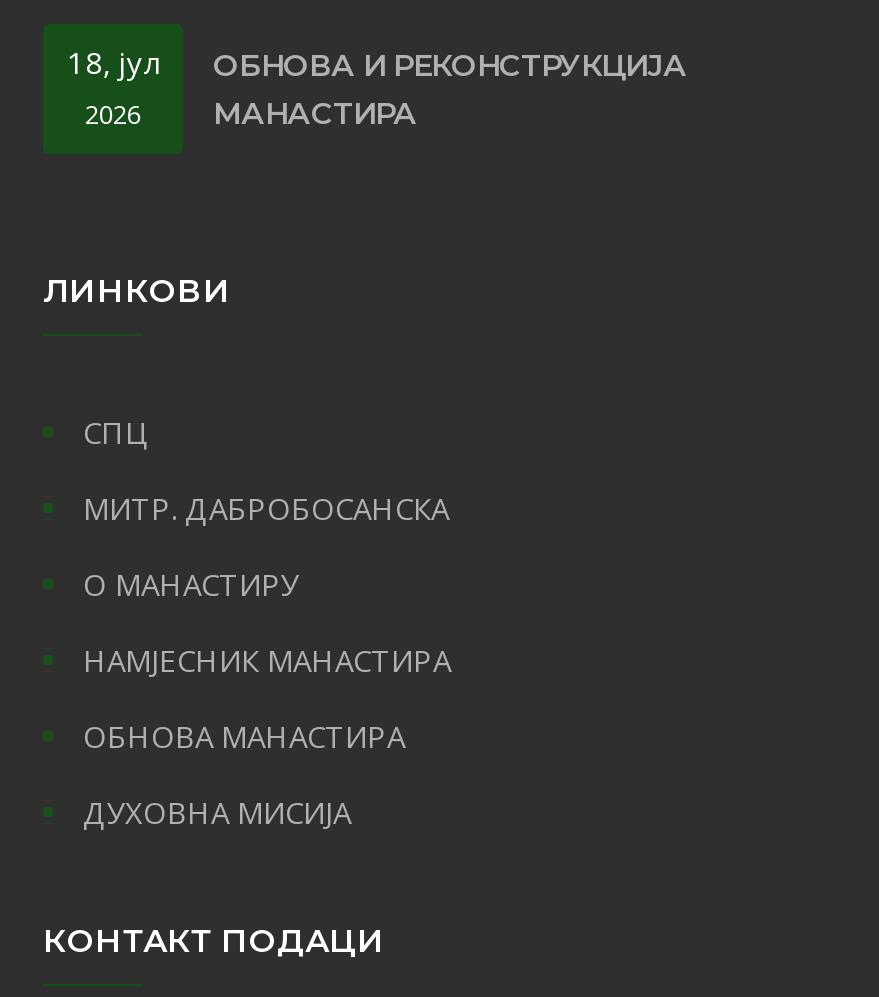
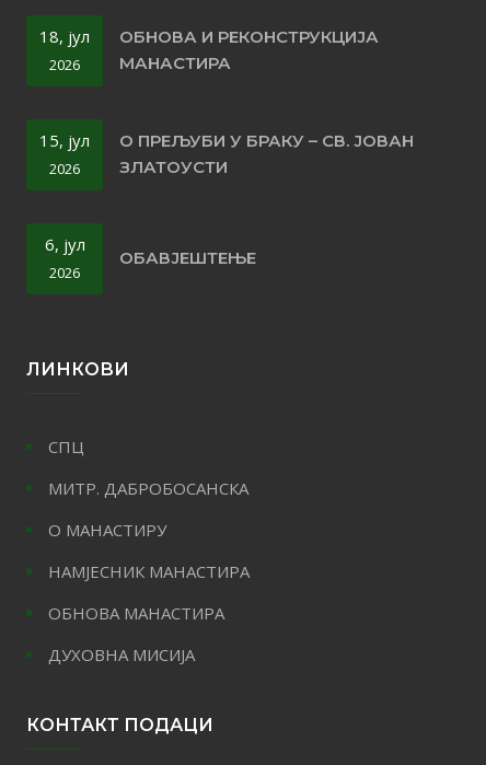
+ 15, јул
+ 2026

+ 6, јул
+ 2026

+ О ПРЕЉУБИ У БРАКУ – СВ. ЈОВАН
+ ЗЛАТОУСТИ

+ ОБАВЈЕШТЕЊЕ
